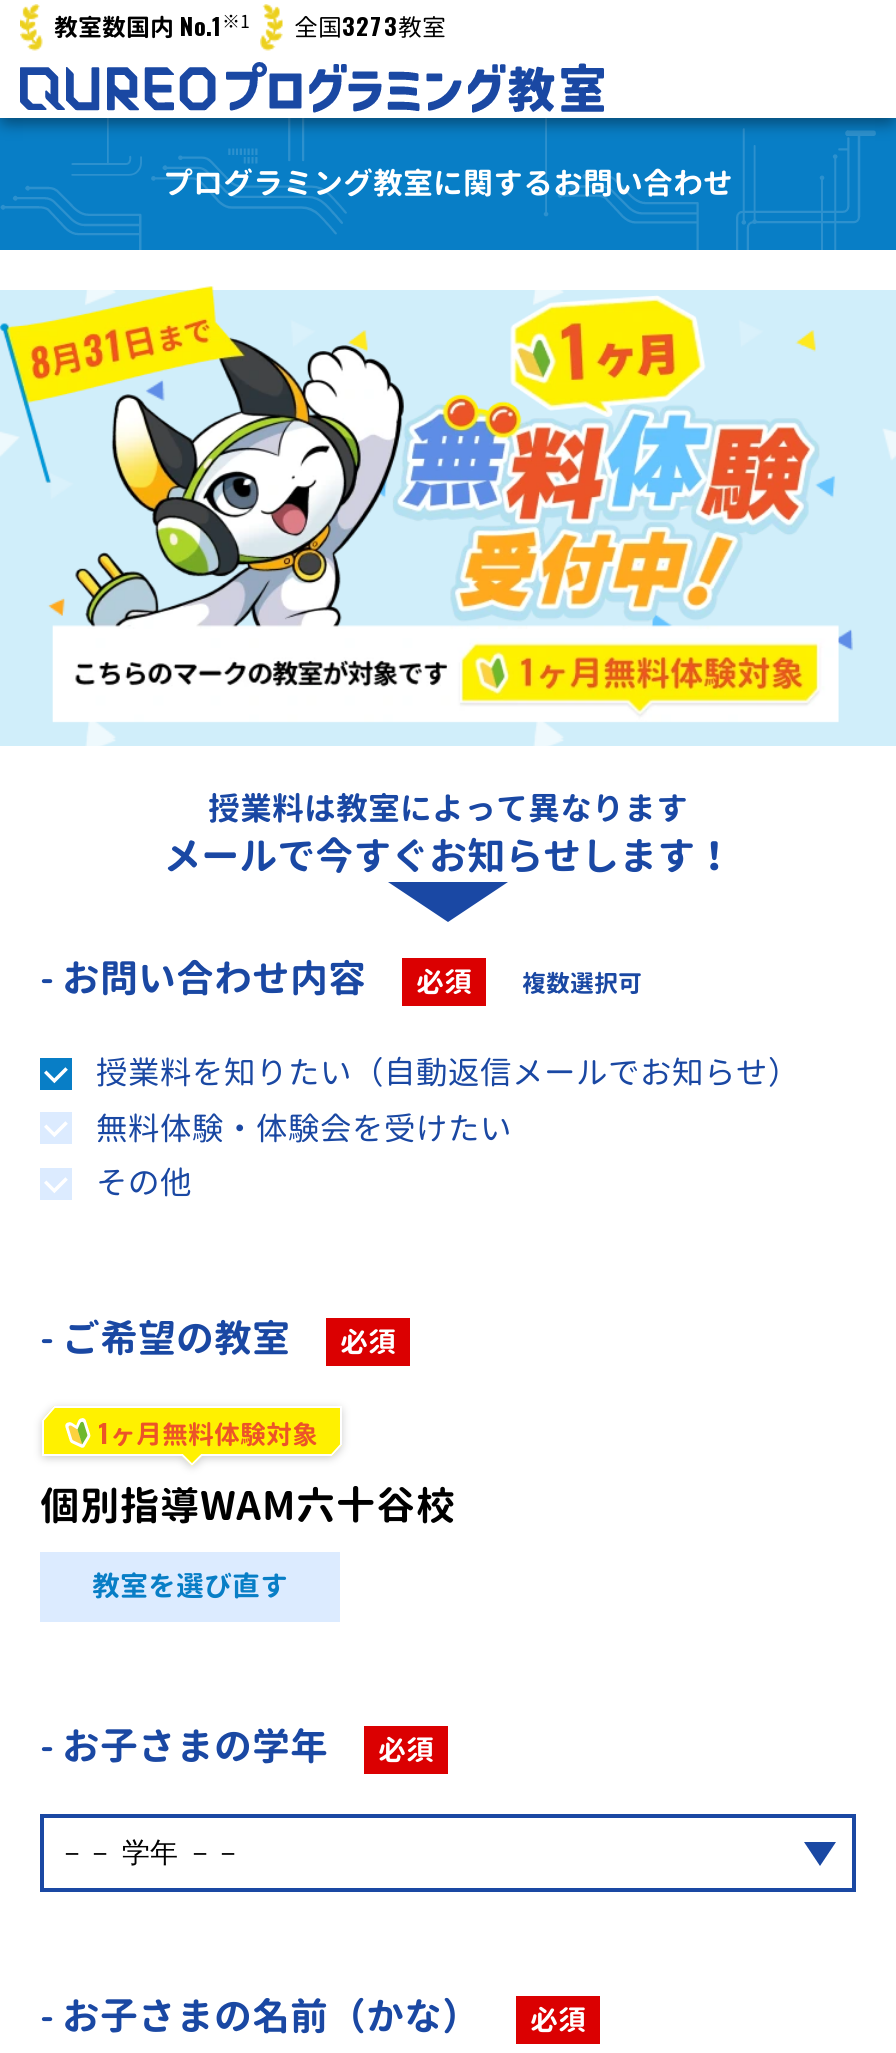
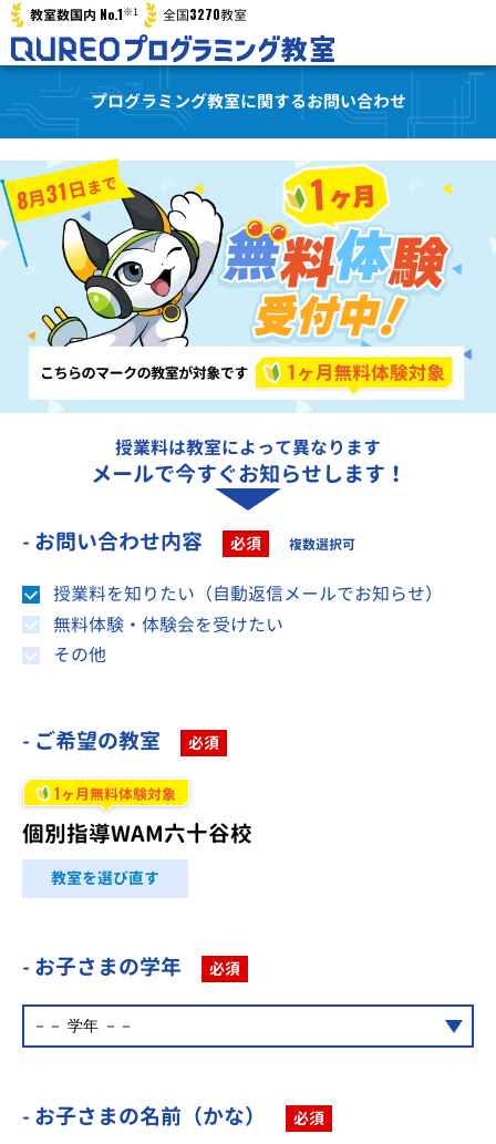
- 教室数国内 No.1※1 全国3273教室
+ 教室数国内 No.1※1 全国3270教室
